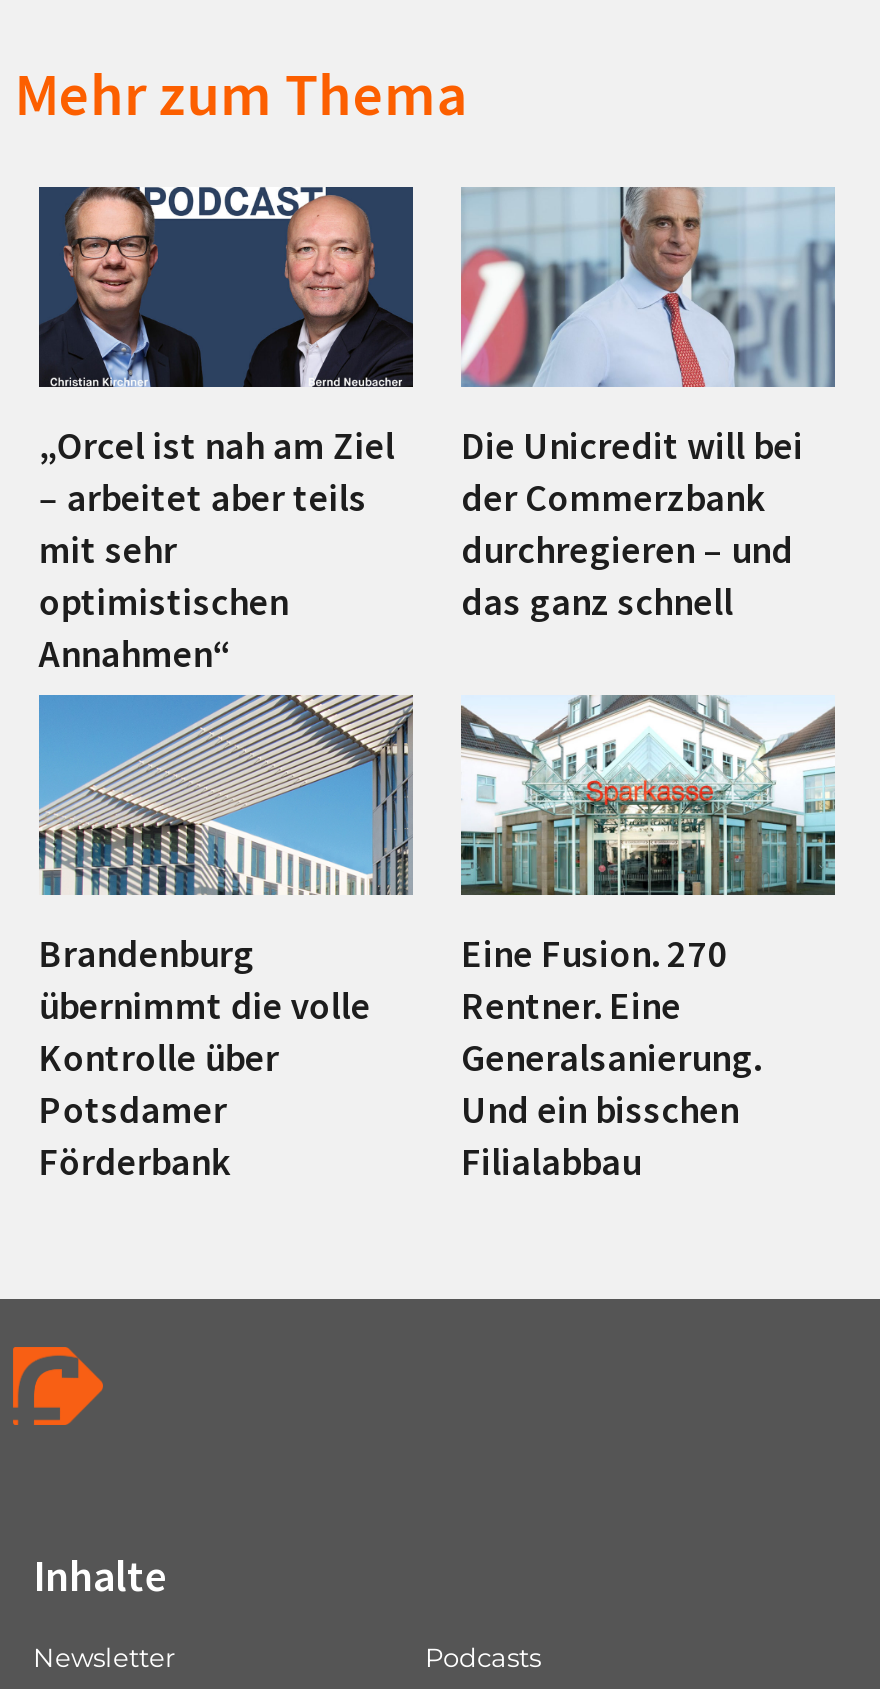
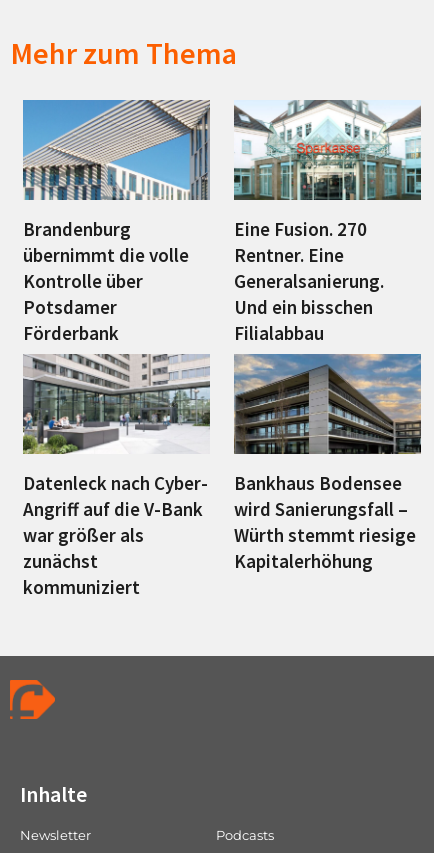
- [image]
- „Orcel ist nah am Ziel
- – arbeitet aber teils
- mit sehr
- optimistischen
- Annahmen“

- [image]
- Die Unicredit will bei
- der Commerzbank
- durchregieren – und
- das ganz schnell

moved up: [image] | Brandenburg | übernimmt die volle | ... | Und ein bisschen | Filialabbau

+ [image]
+ Datenleck nach Cyber-
+ Angriff auf die V-Bank
+ war größer als
+ zunächst
+ kommuniziert

+ [image]
+ Bankhaus Bodensee
+ wird Sanierungsfall –
+ Würth stemmt riesige
+ Kapitalerhöhung
